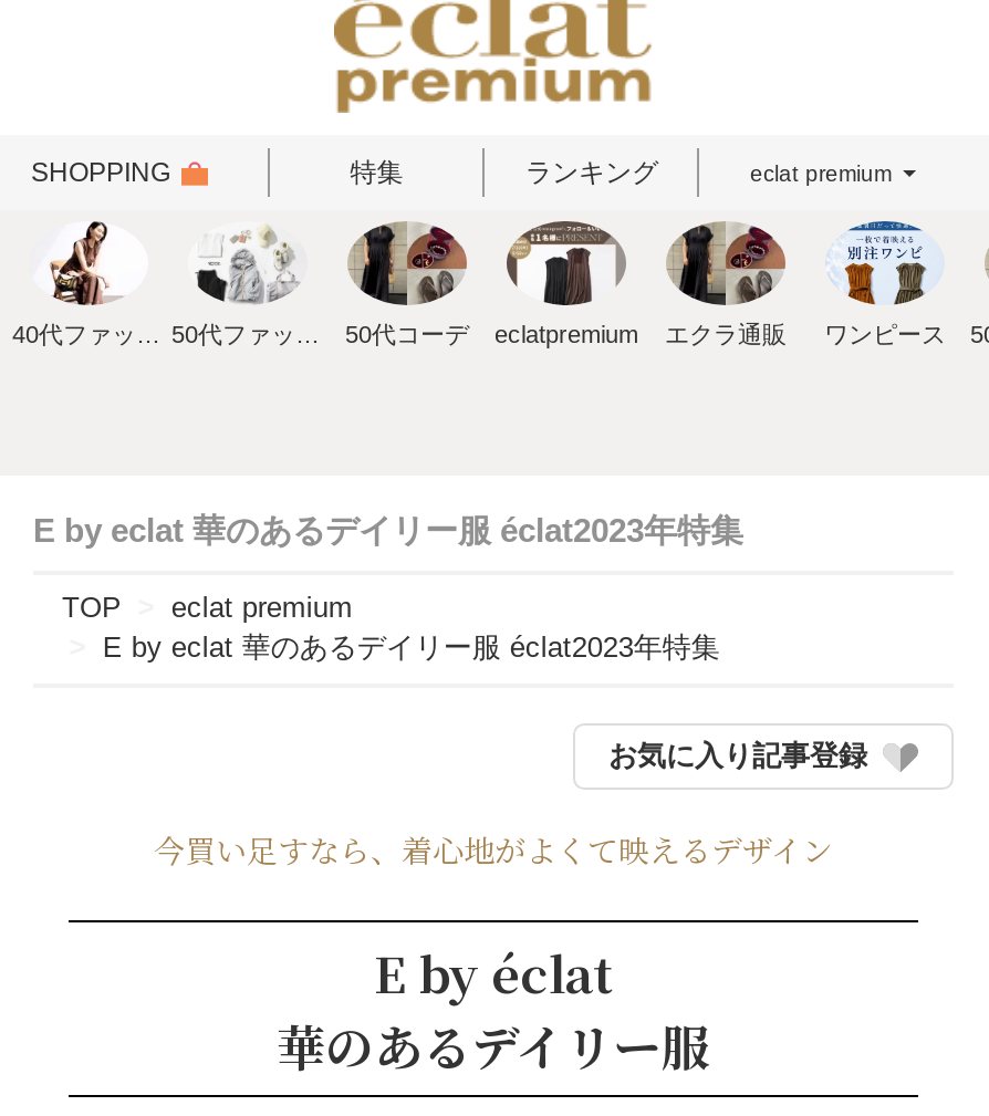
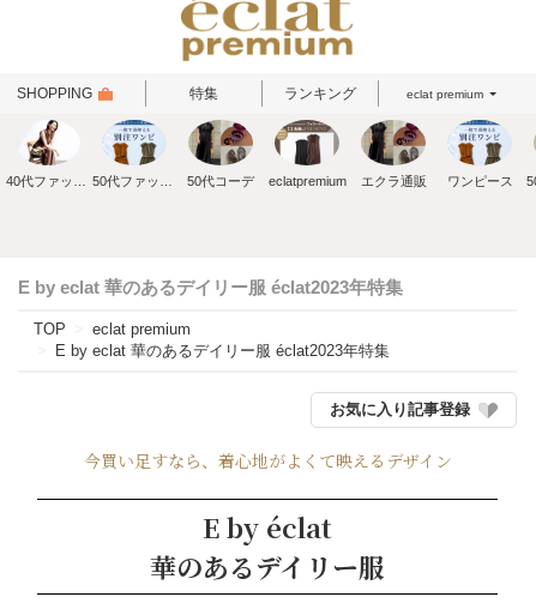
- [image]
+ [image]
